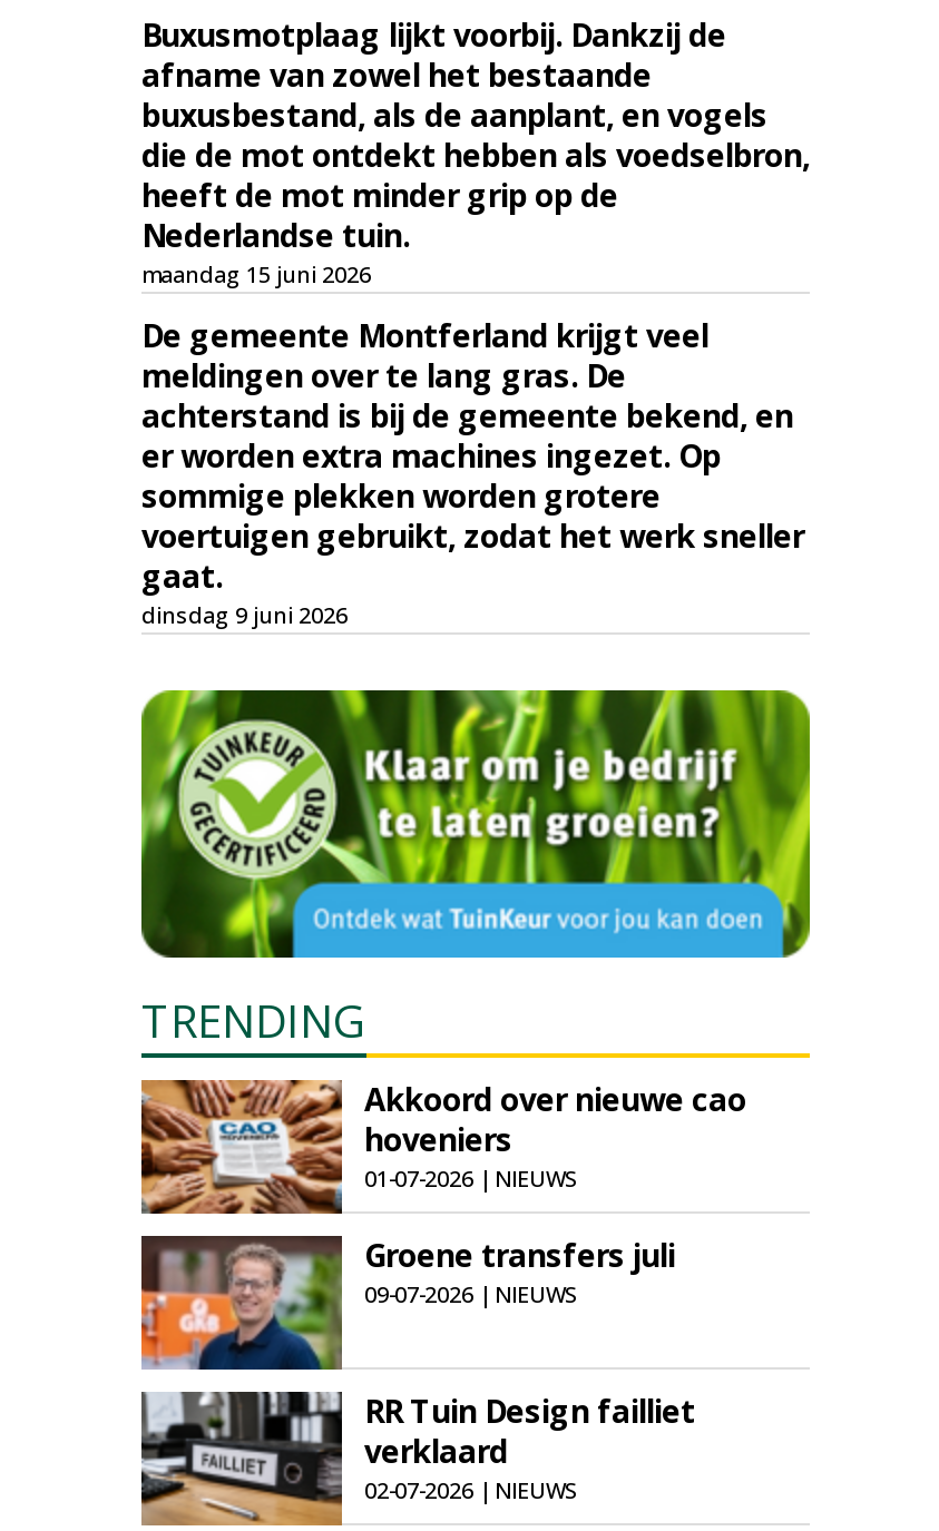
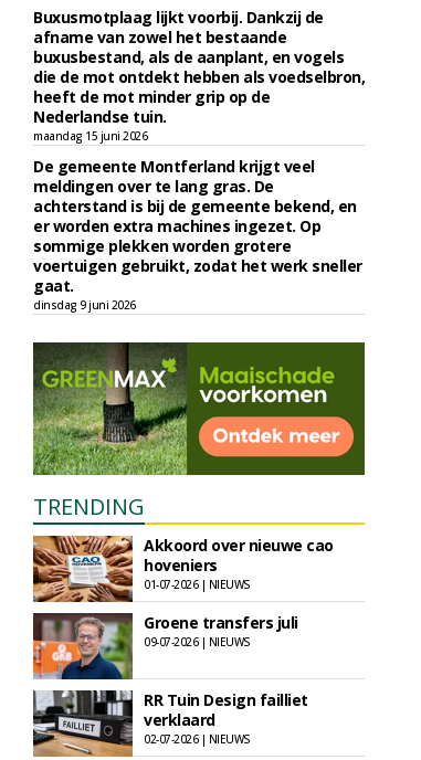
- [image]
+ [image]
